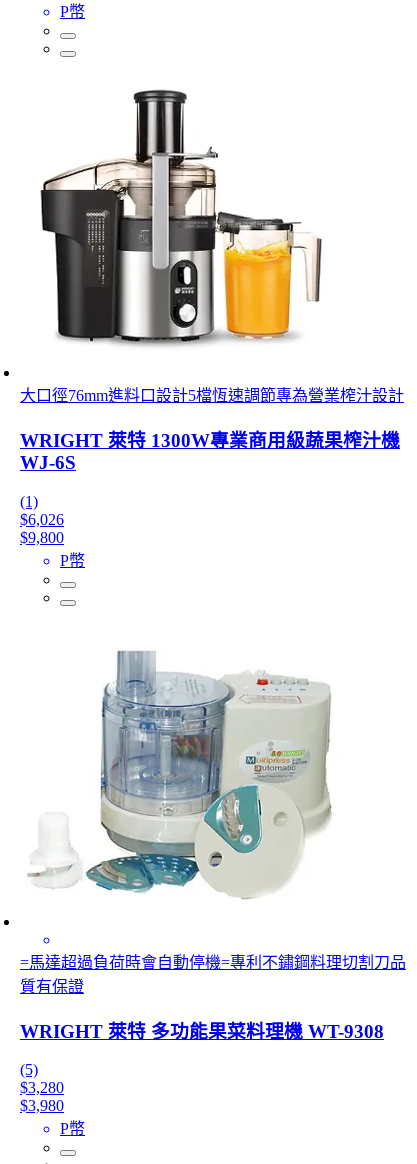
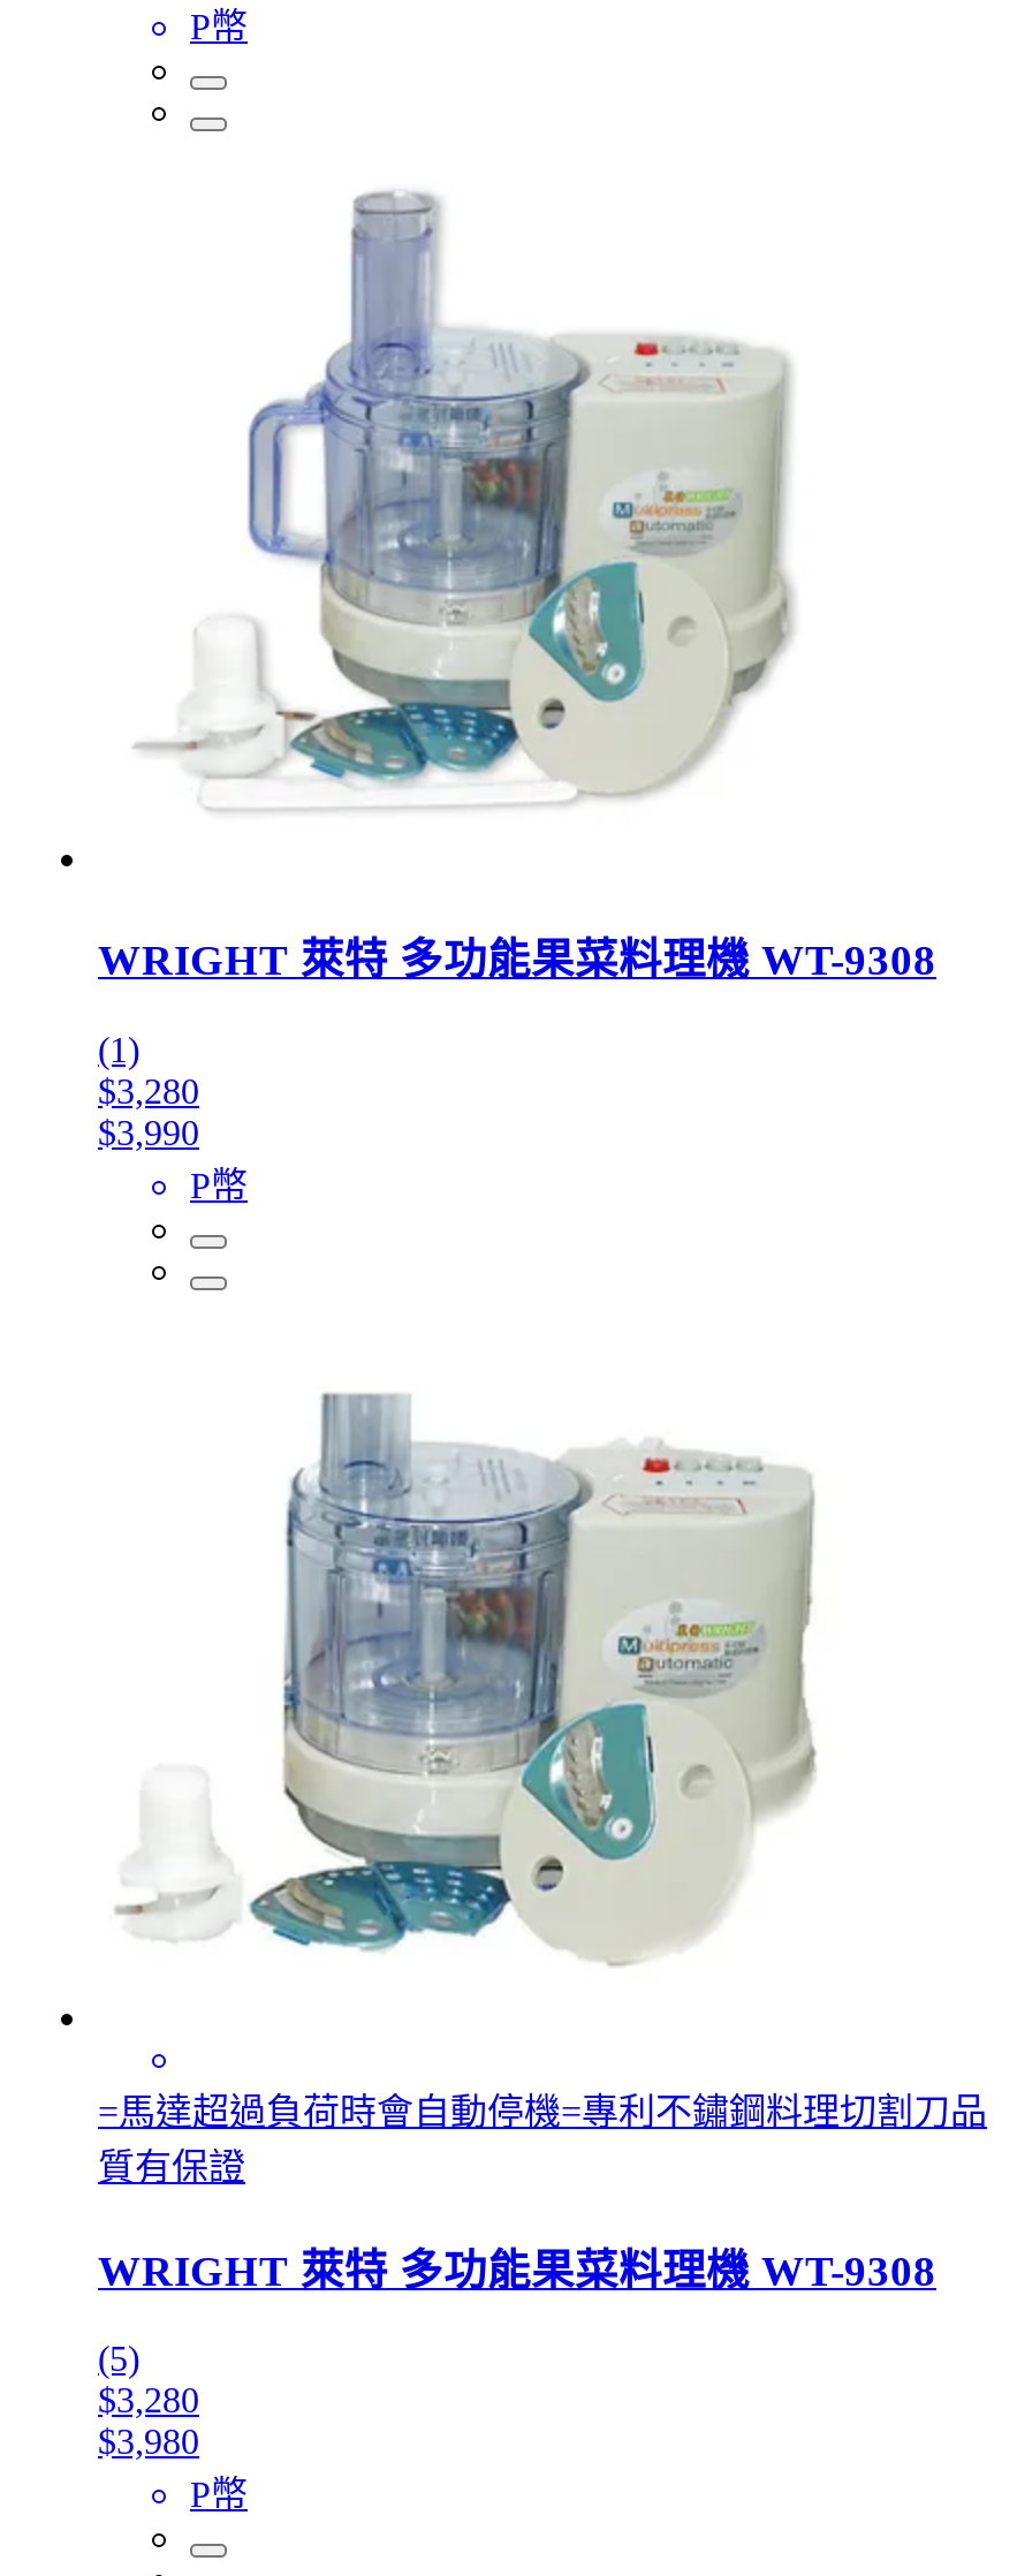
- [image]
+ [image]

- 大口徑76mm進料口設計5檔恆速調節專為營業榨汁設計
- WRIGHT 萊特 1300W專業商用級蔬果榨汁機
- WJ-6S
+ WRIGHT 萊特 多功能果菜料理機 WT-9308

- $6,026
+ $3,280

- $9,800
+ $3,990
